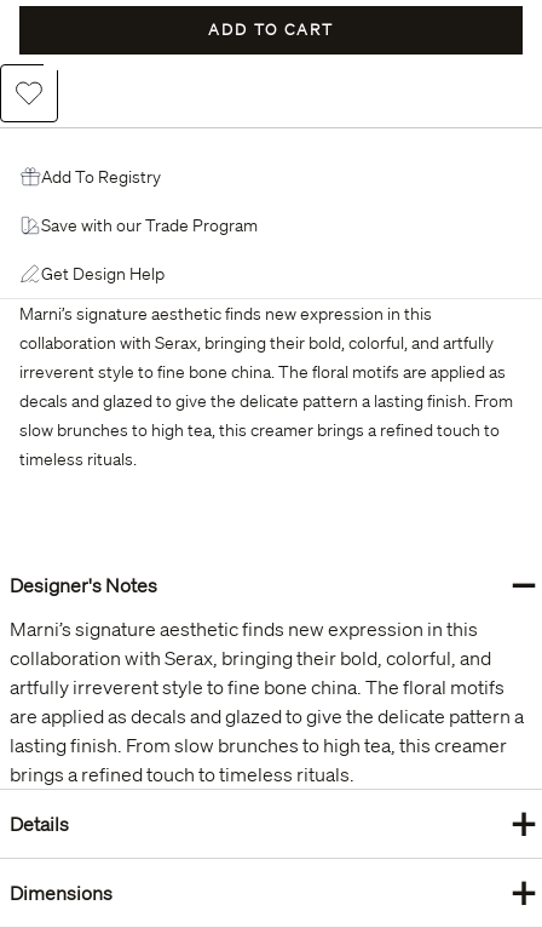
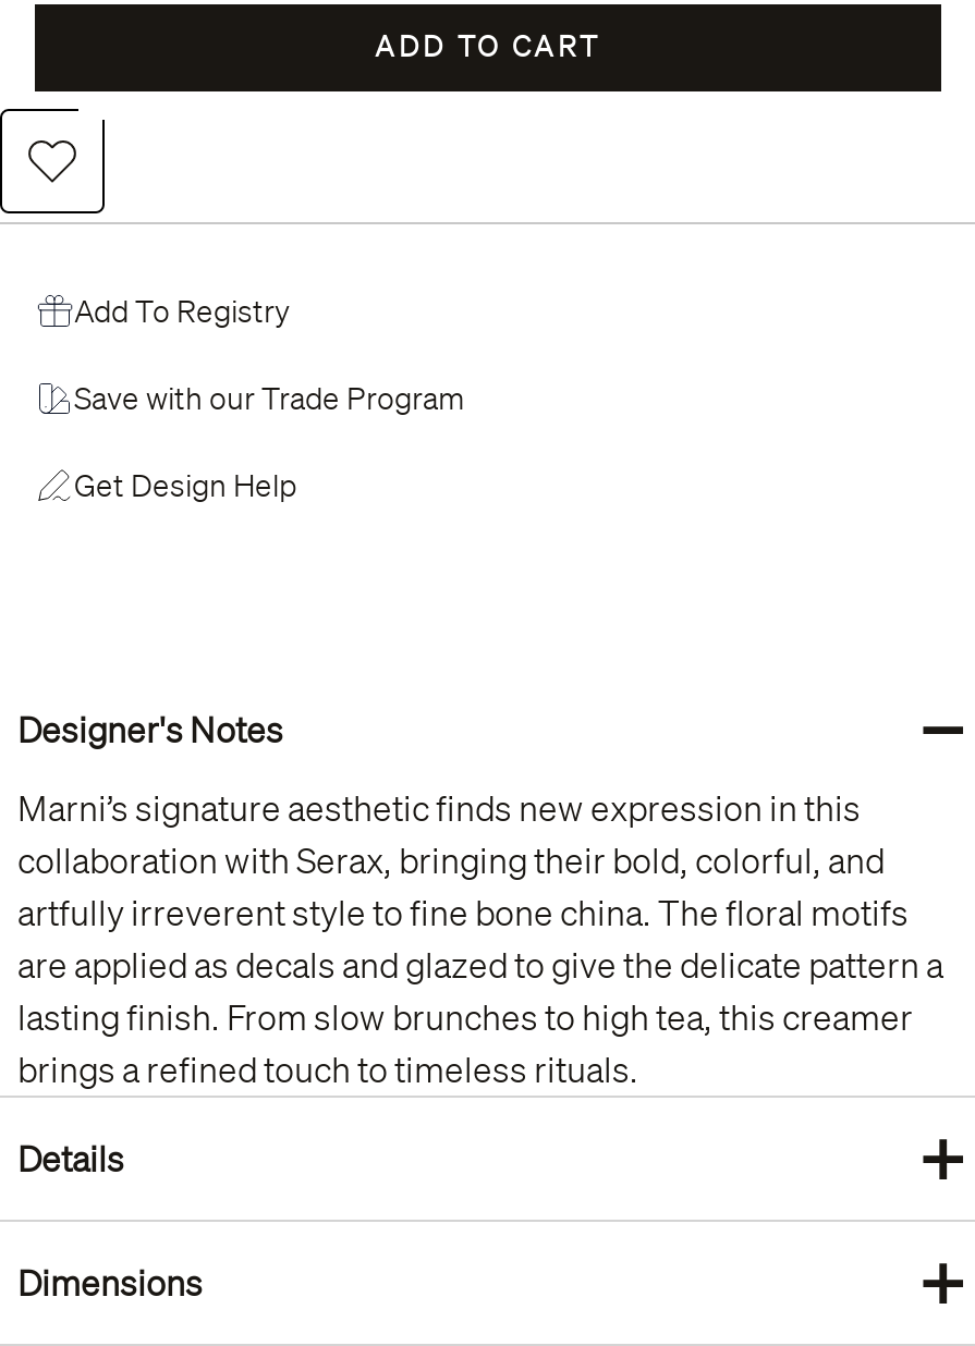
- Marni’s signature aesthetic finds new expression in this
- collaboration with Serax, bringing their bold, colorful, and artfully
- irreverent style to fine bone china. The floral motifs are applied as
- decals and glazed to give the delicate pattern a lasting finish. From
- slow brunches to high tea, this creamer brings a refined touch to
- timeless rituals.
